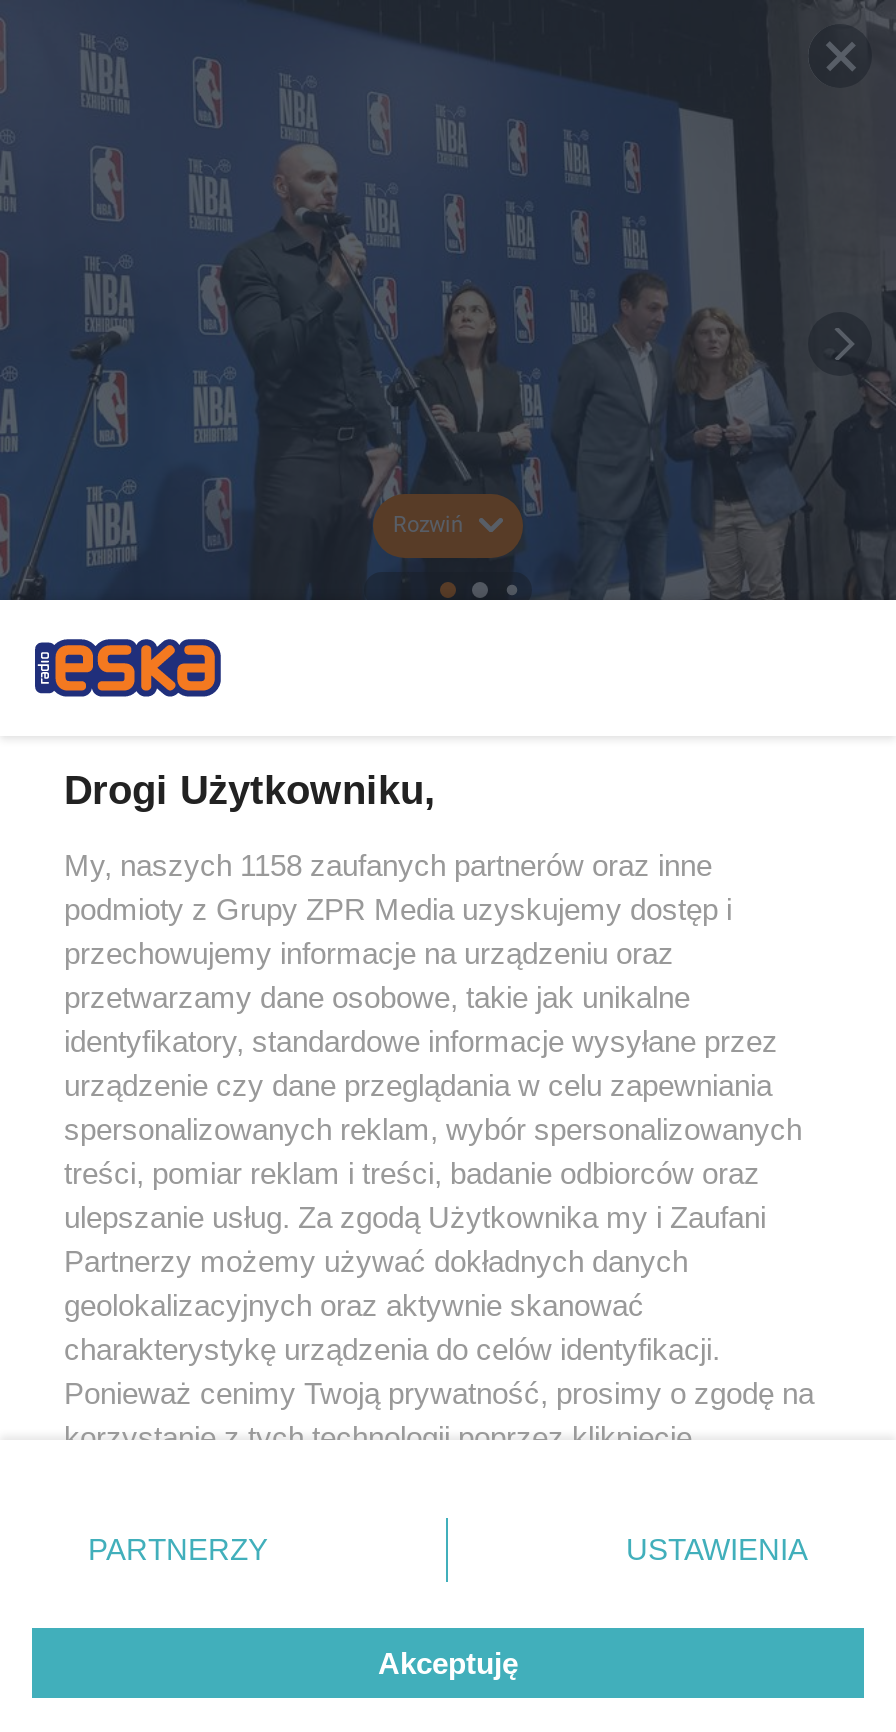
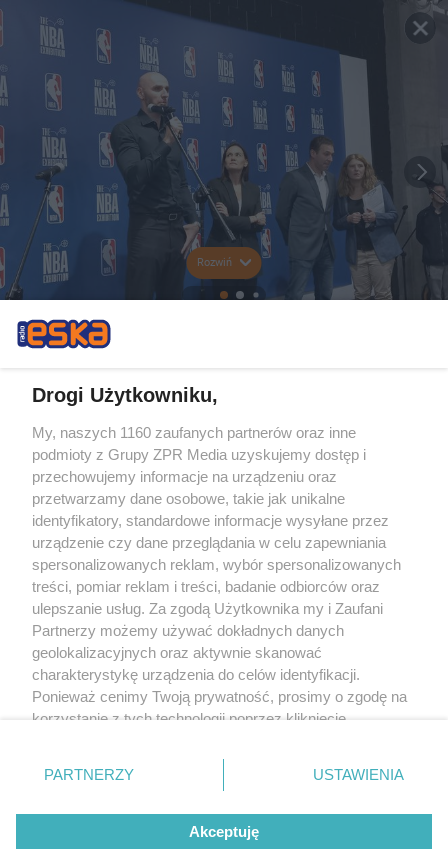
- My, naszych 1158 zaufanych partnerów oraz inne
+ My, naszych 1160 zaufanych partnerów oraz inne
